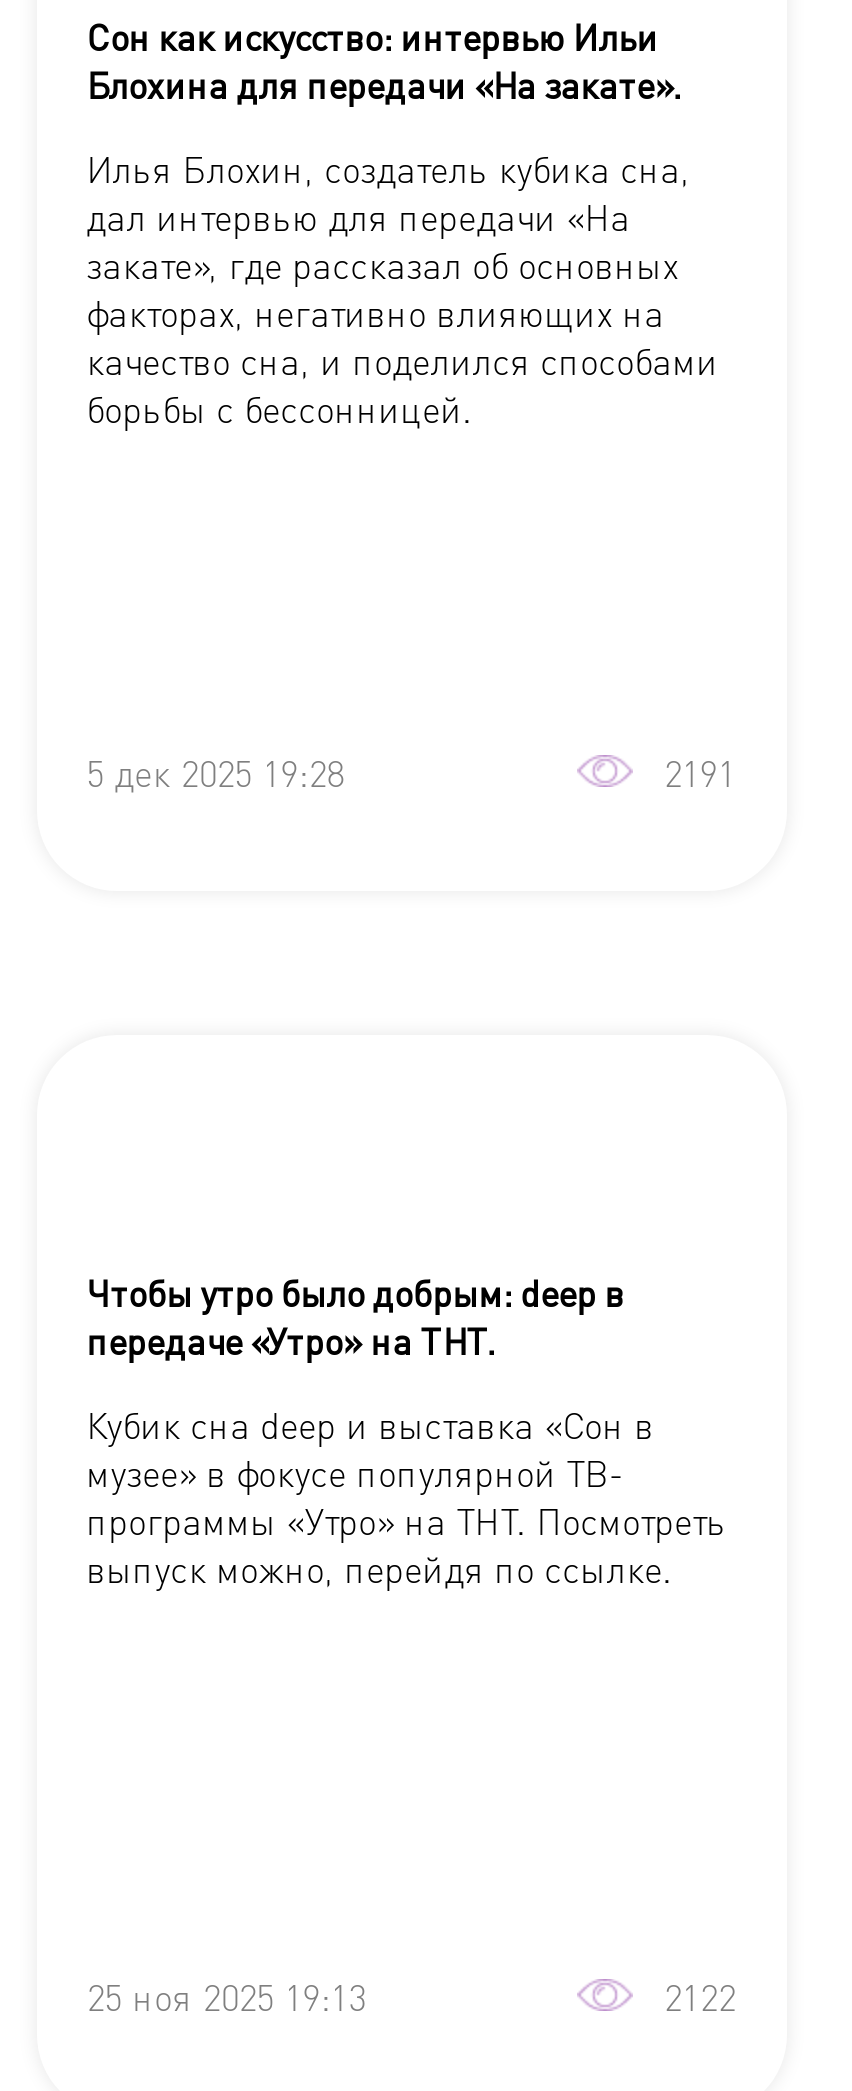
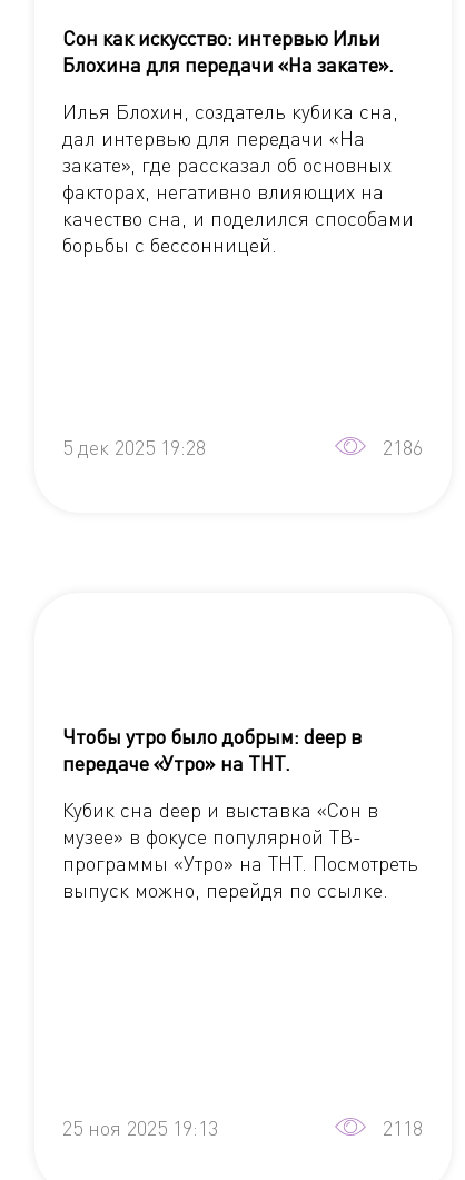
- 2191
+ 2186

- 2122
+ 2118
